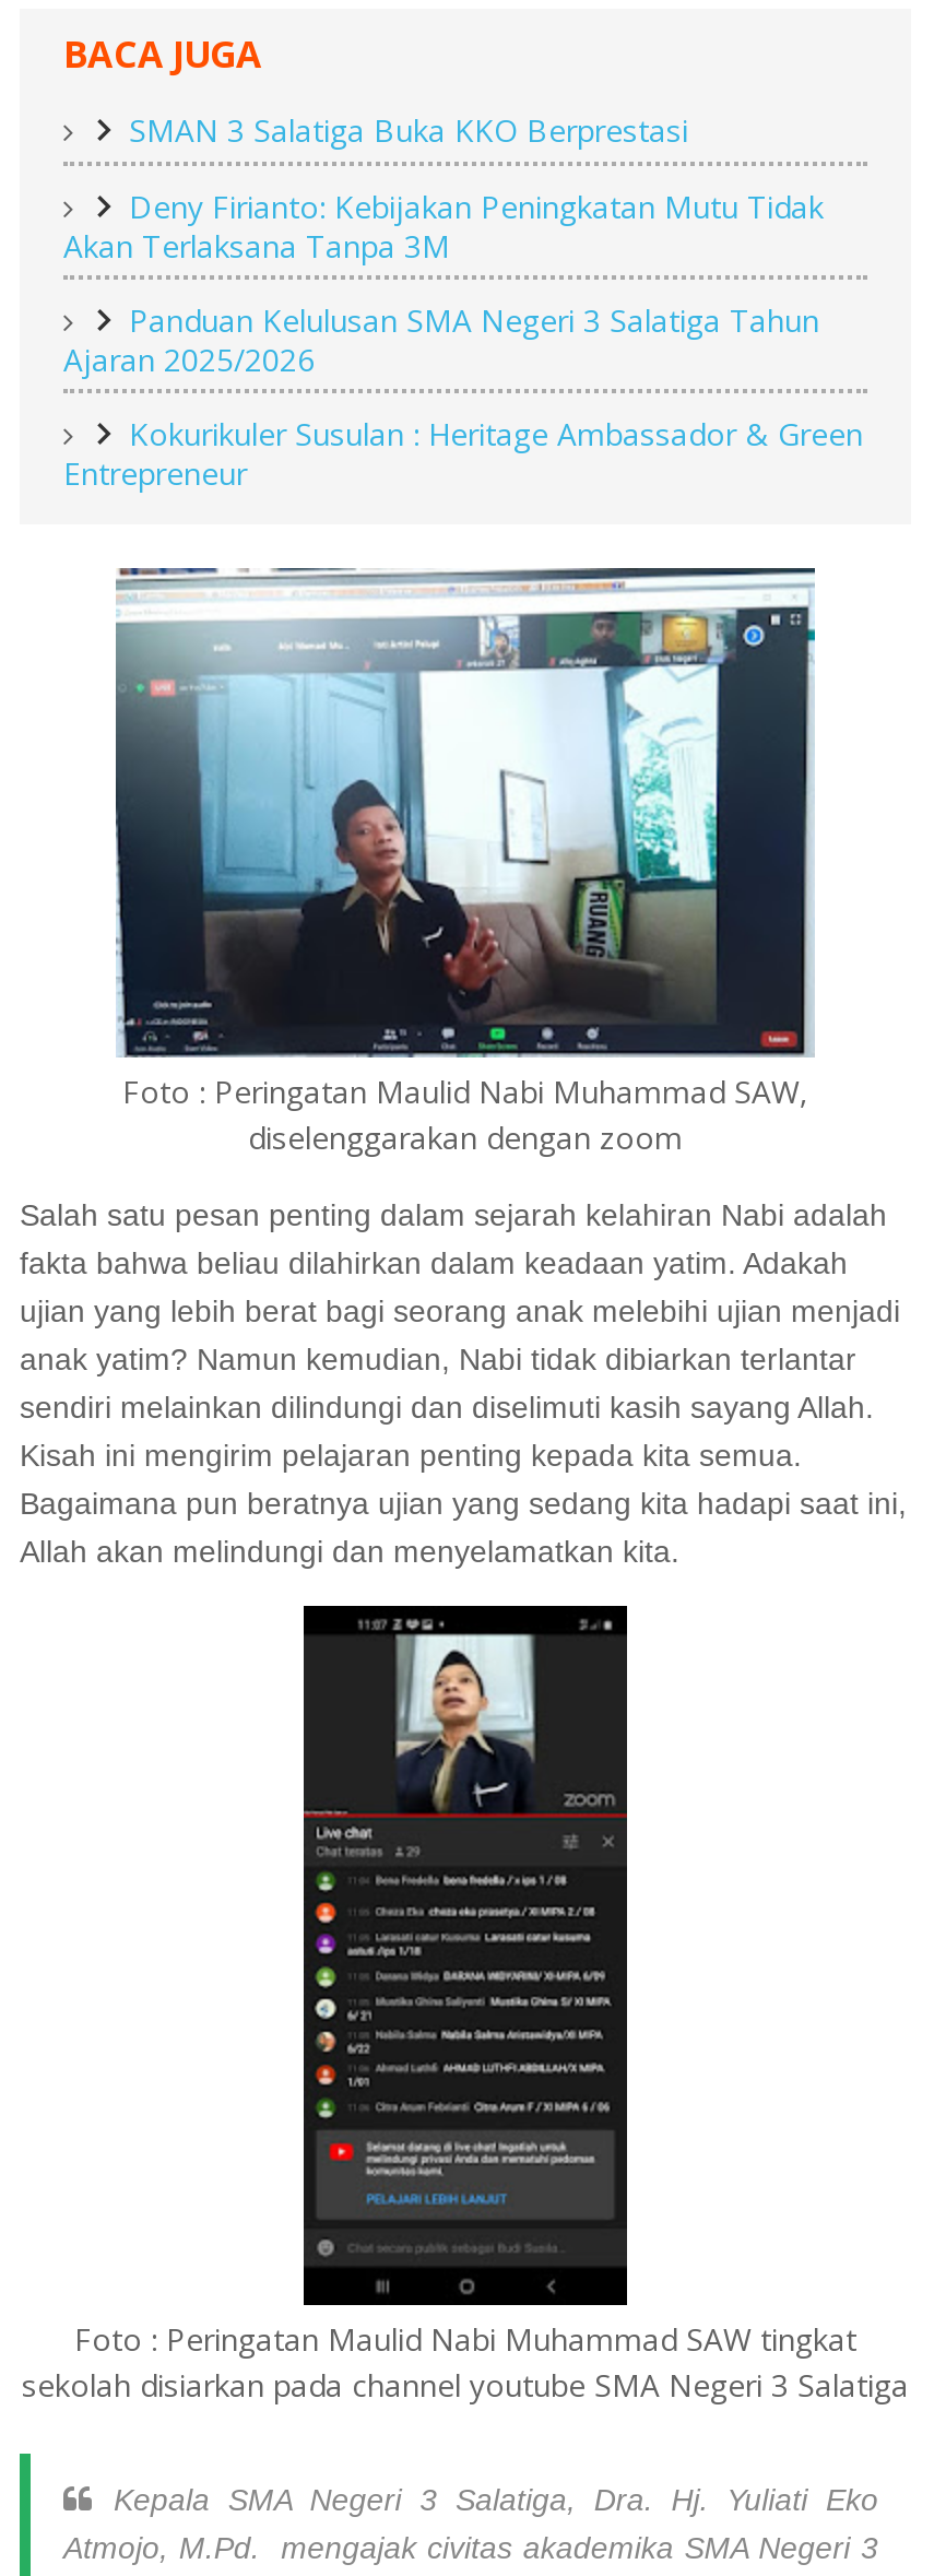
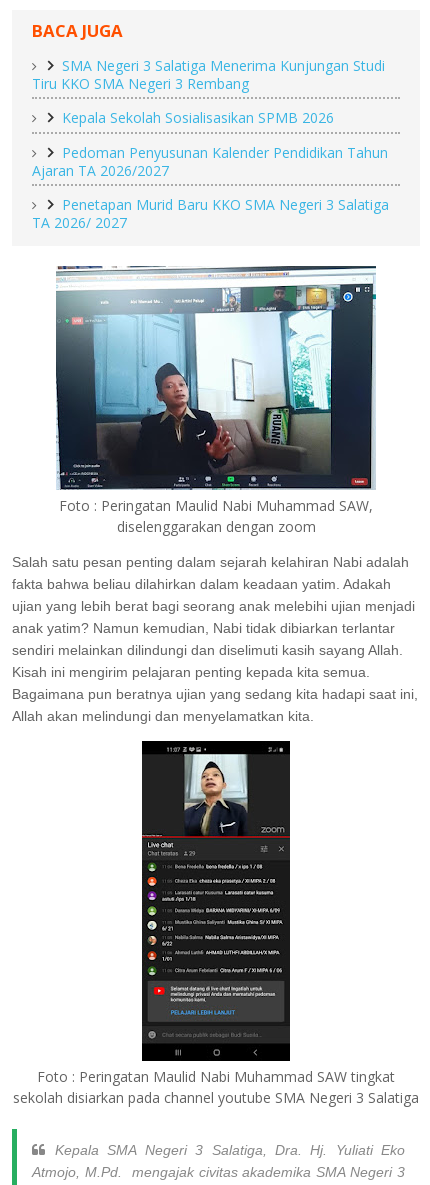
- SMAN 3 Salatiga Buka KKO Berprestasi
+ SMA Negeri 3 Salatiga Menerima Kunjungan Studi
+ Tiru KKO SMA Negeri 3 Rembang

- Deny Firianto: Kebijakan Peningkatan Mutu Tidak
- Akan Terlaksana Tanpa 3M
+ Kepala Sekolah Sosialisasikan SPMB 2026

- Panduan Kelulusan SMA Negeri 3 Salatiga Tahun
- Ajaran 2025/2026
+ Pedoman Penyusunan Kalender Pendidikan Tahun
+ Ajaran TA 2026/2027

- Kokurikuler Susulan : Heritage Ambassador & Green
- Entrepreneur
+ Penetapan Murid Baru KKO SMA Negeri 3 Salatiga
+ TA 2026/ 2027
